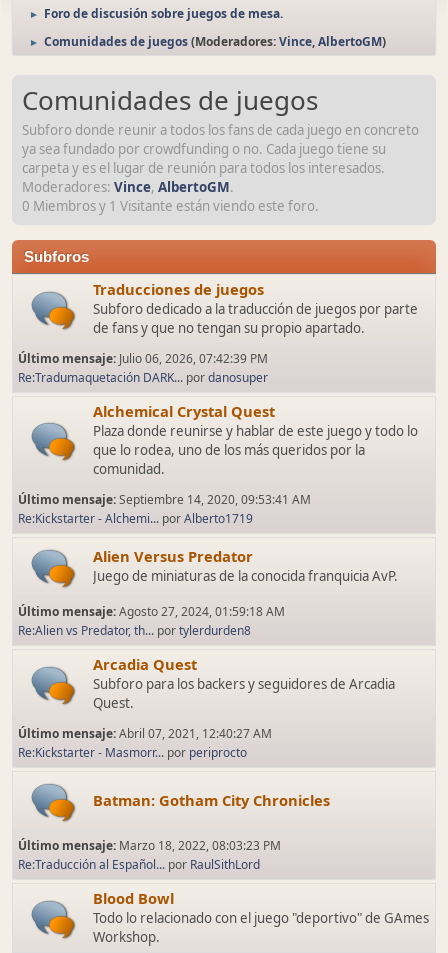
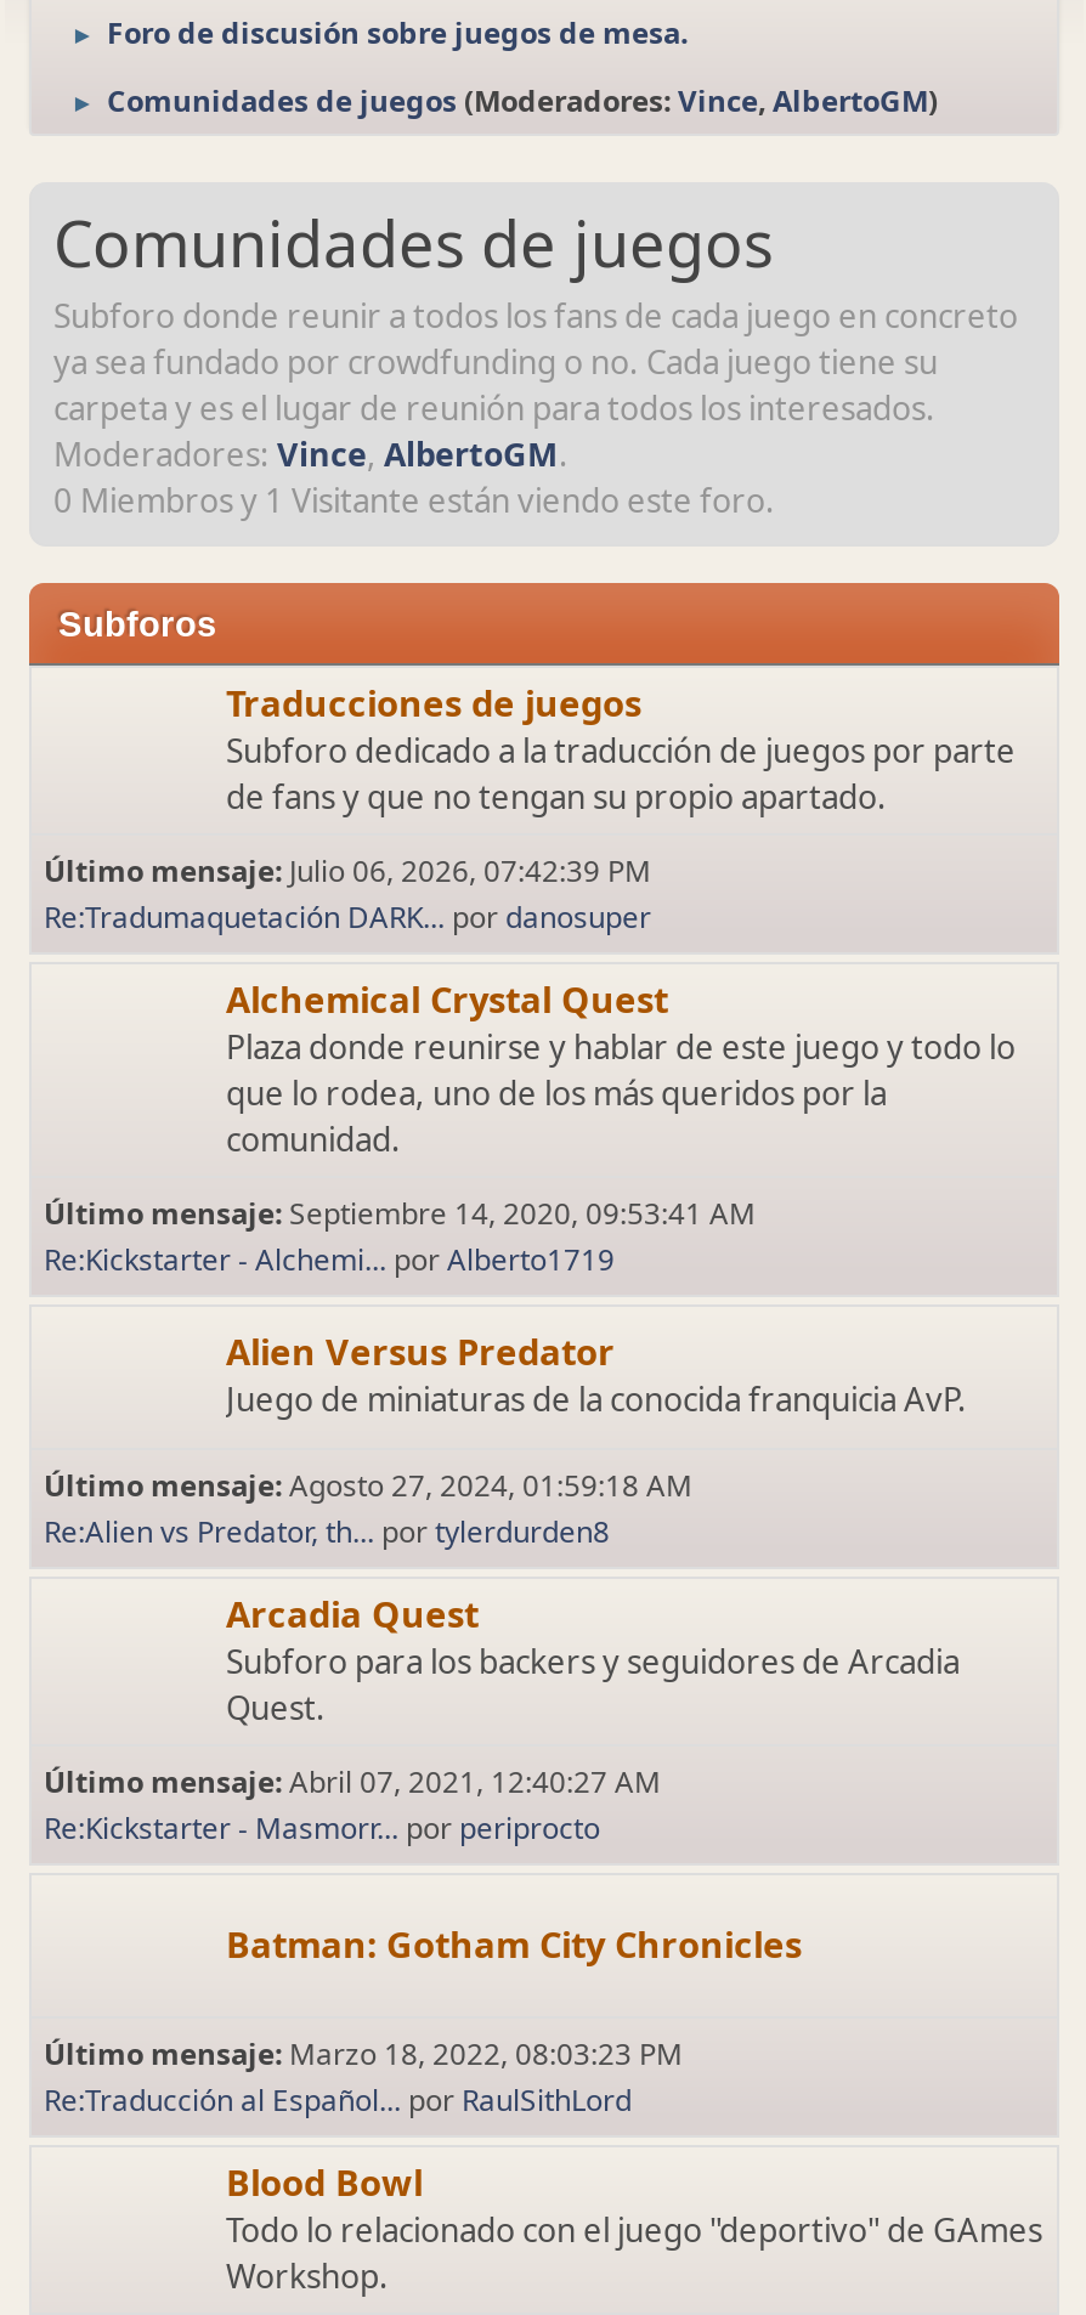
- [image]

- [image]

- [image]

- [image]

- [image]

- [image]
